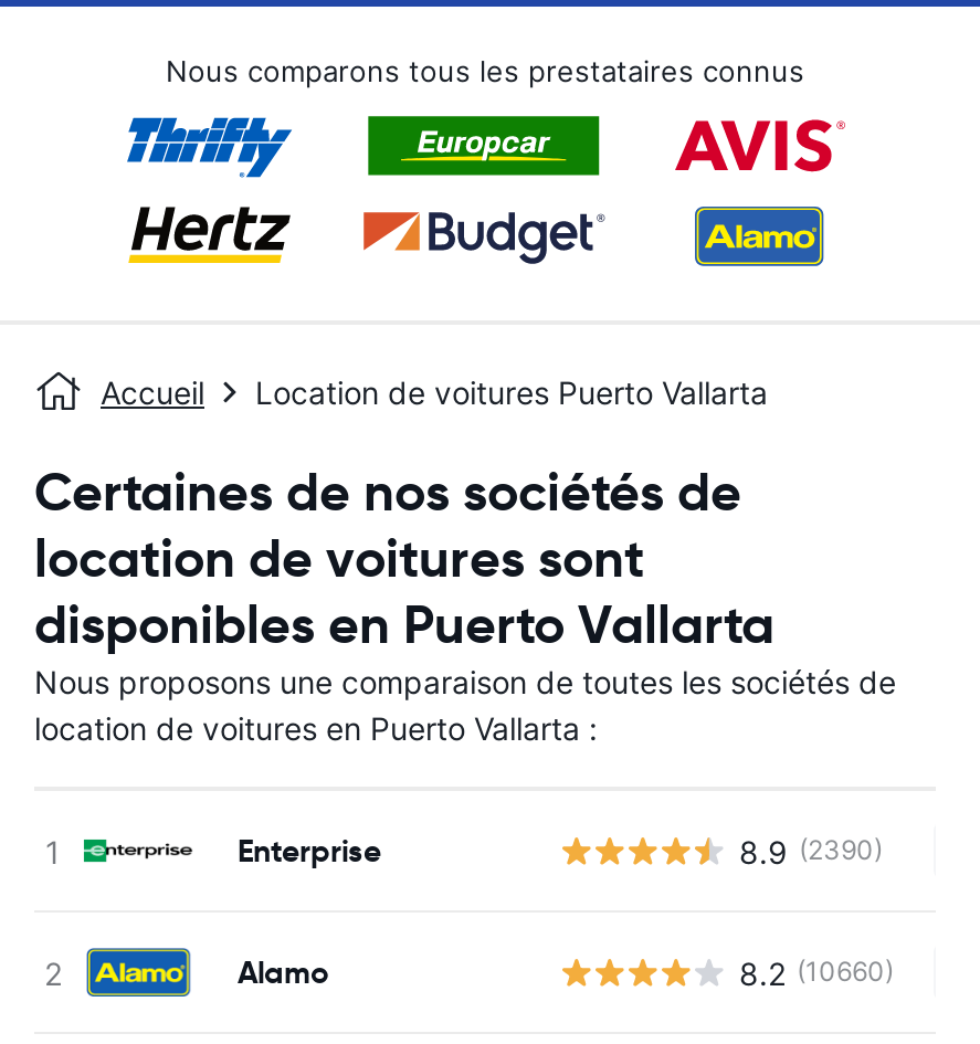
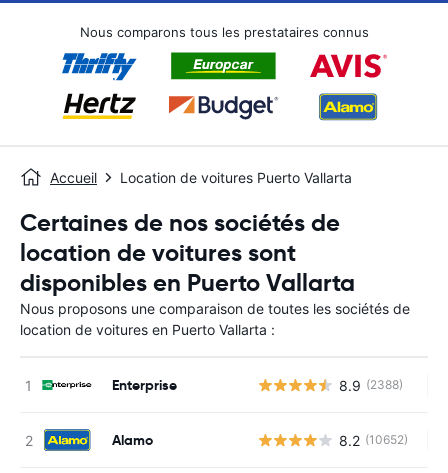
- 8.9 (2390)
+ 8.9 (2388)

- 8.2 (10660)
+ 8.2 (10652)
